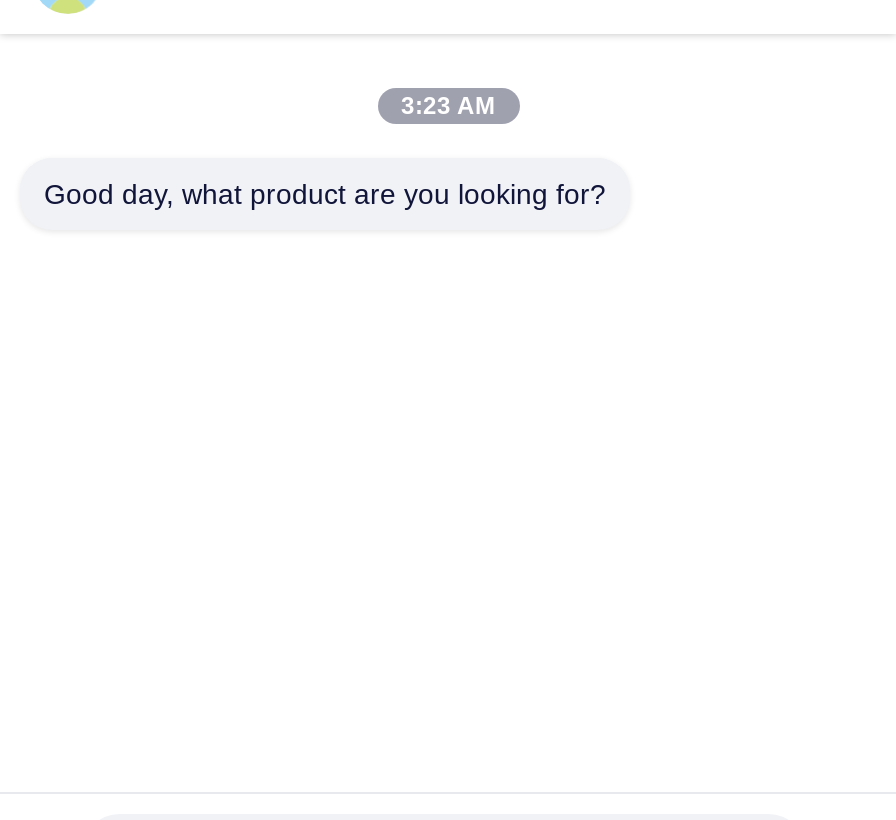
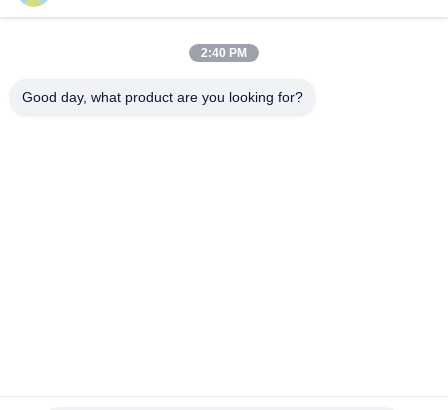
- 3:23 AM
+ 2:40 PM
